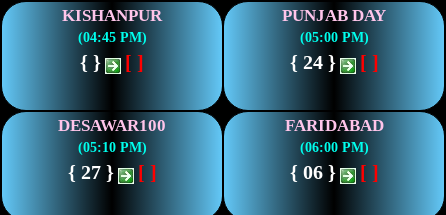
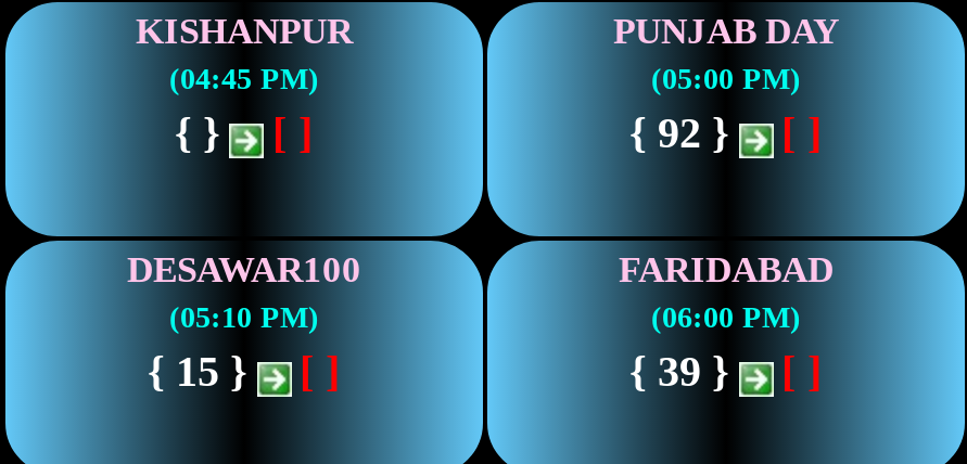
- { 24 }
+ { 92 }

- { 27 }
+ { 15 }

- { 06 }
+ { 39 }
